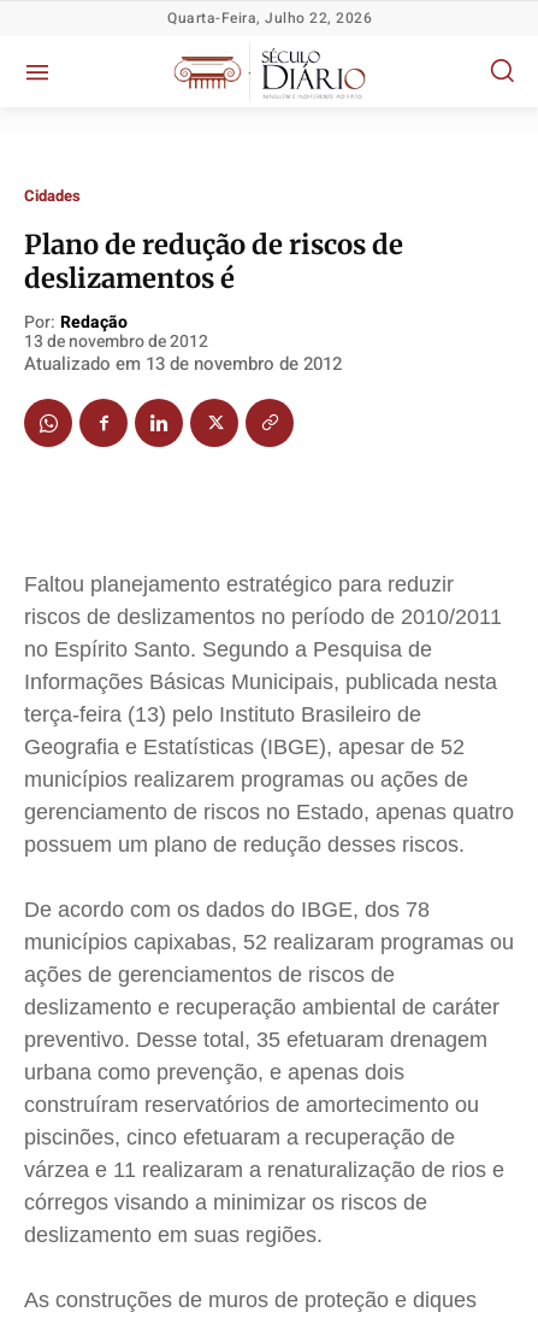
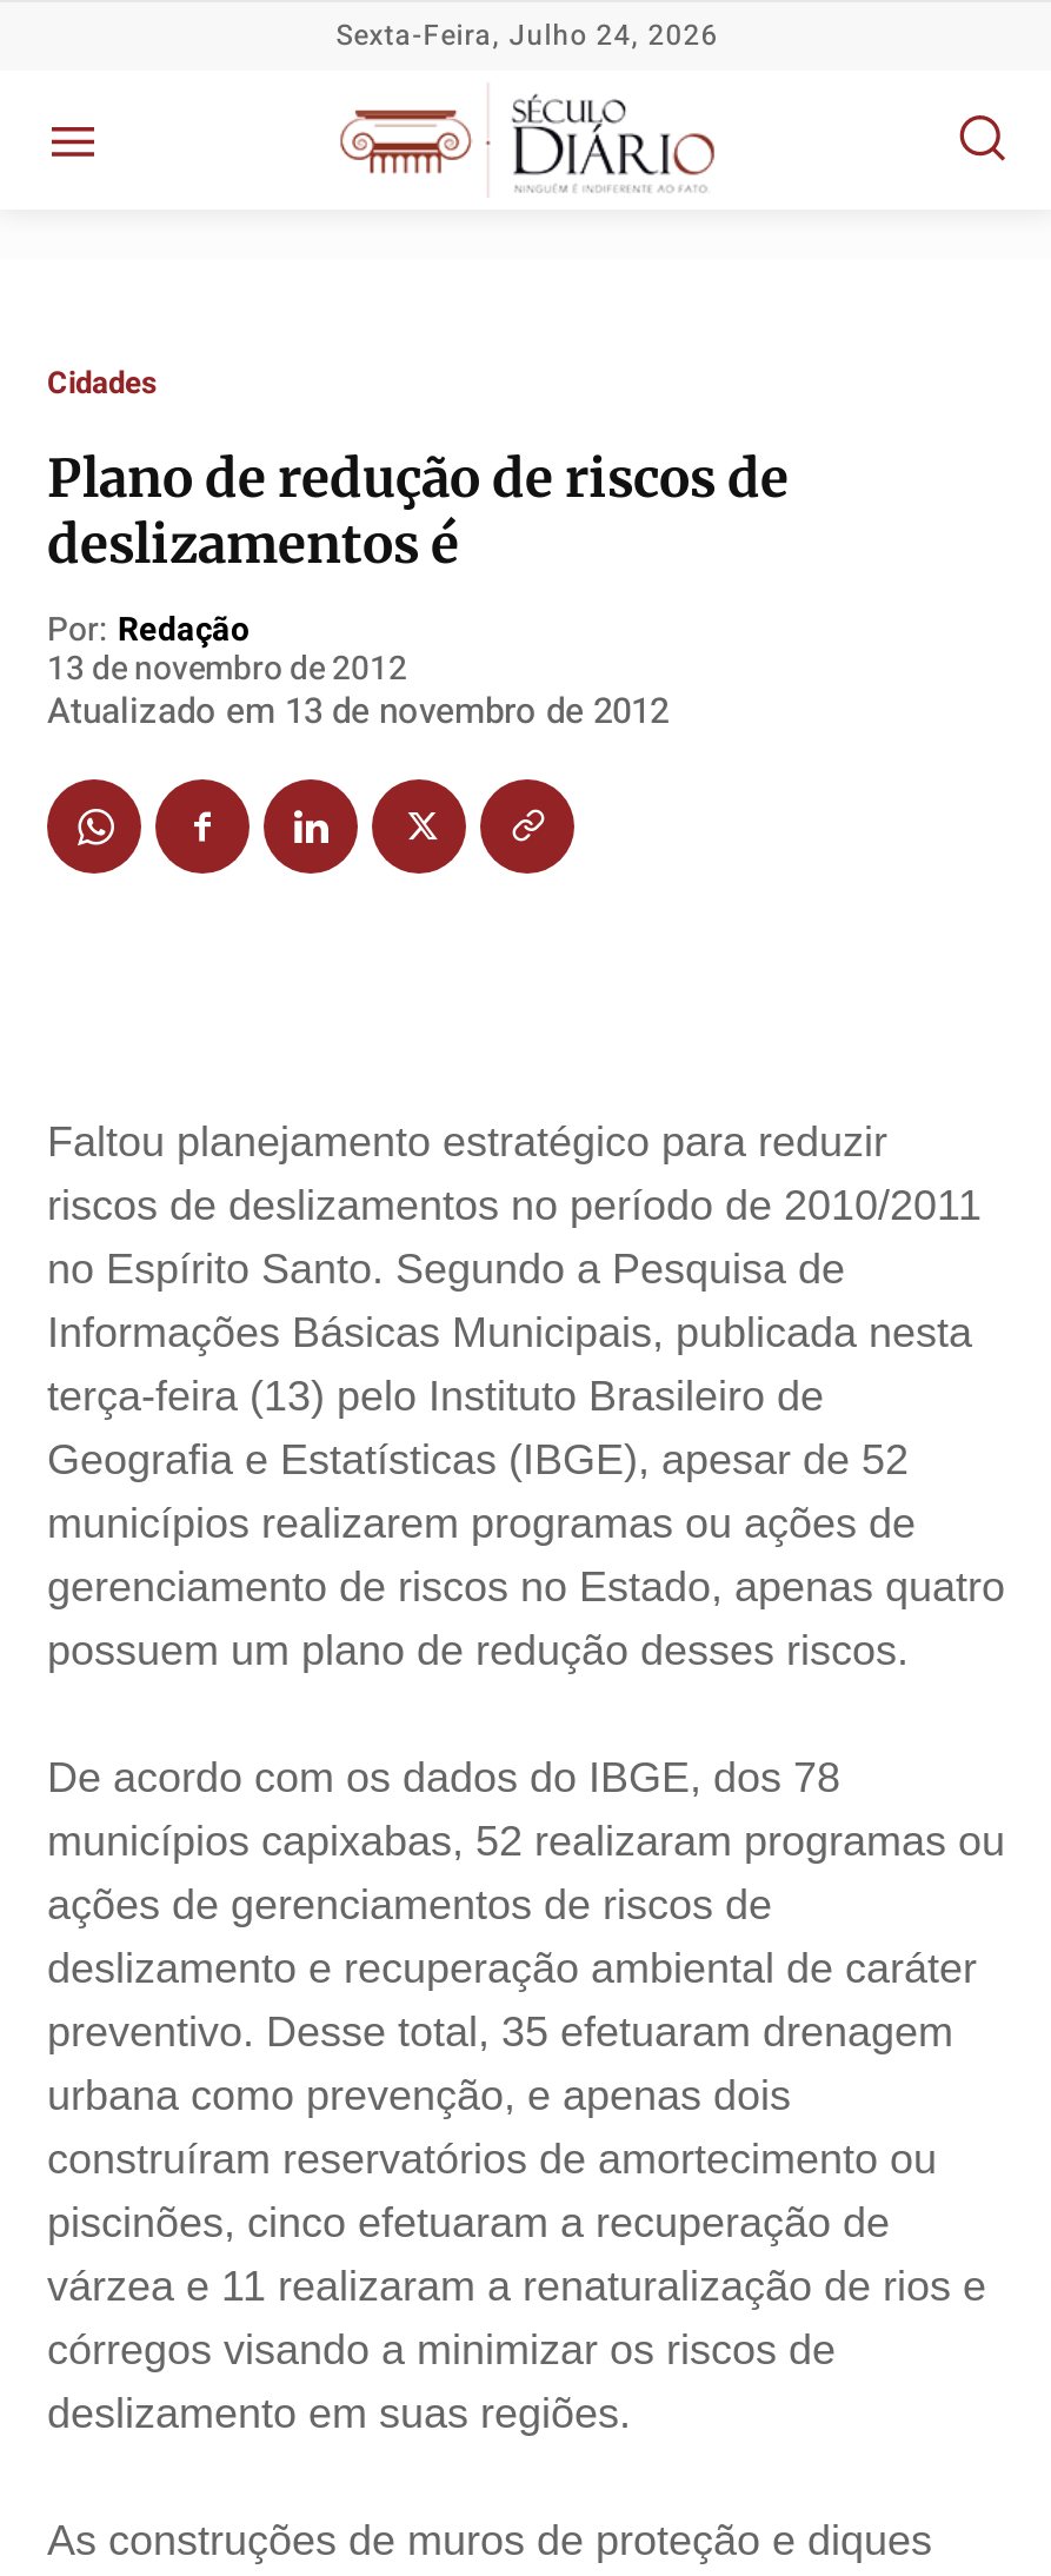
- Quarta-Feira, Julho 22, 2026
+ Sexta-Feira, Julho 24, 2026
